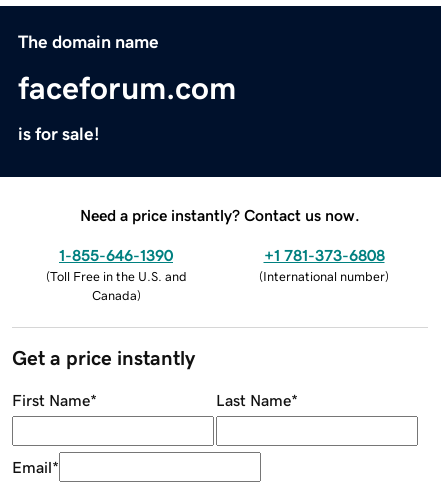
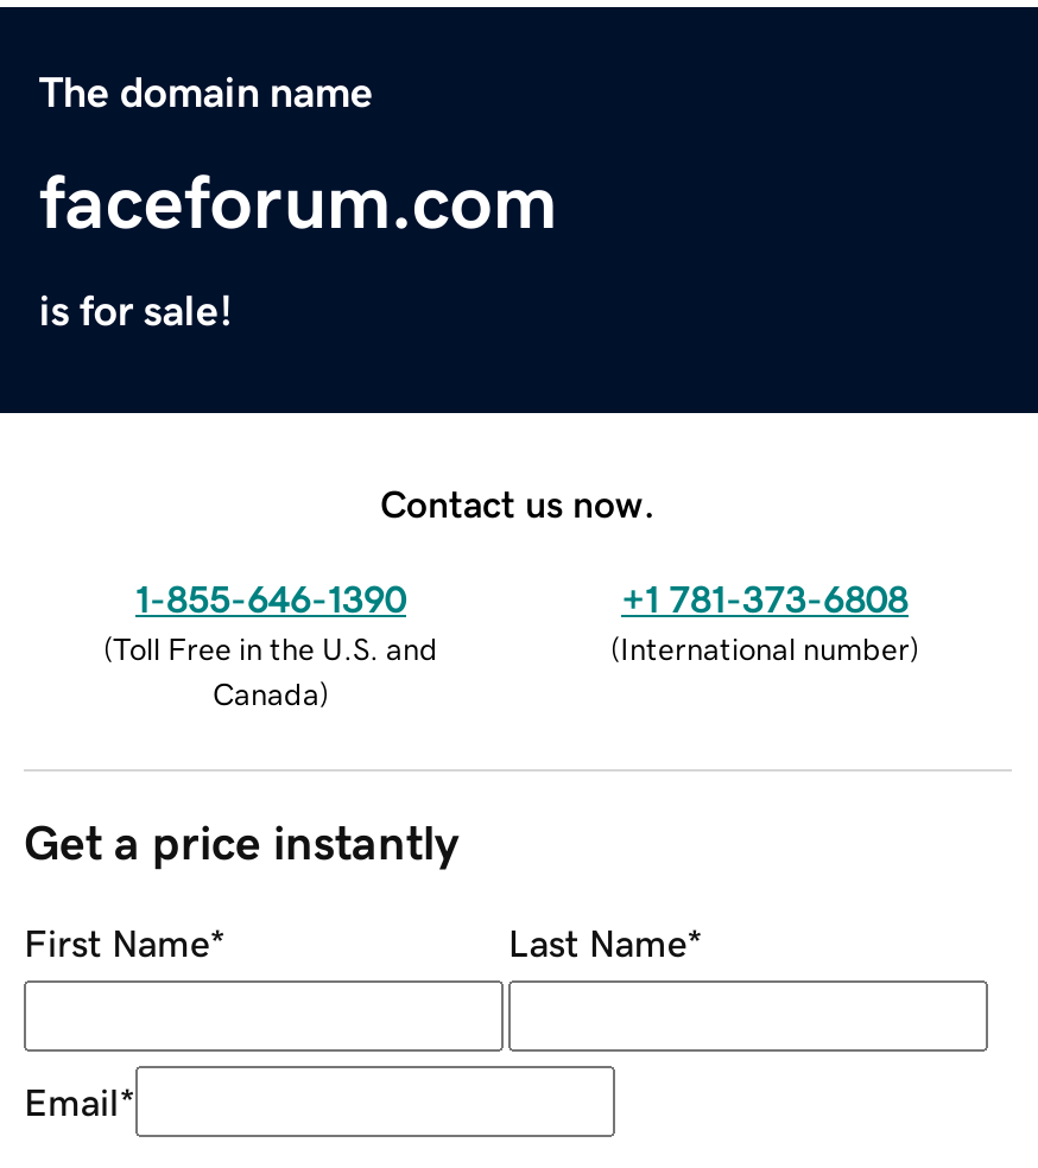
- Need a price instantly? Contact us now.
+ Contact us now.
